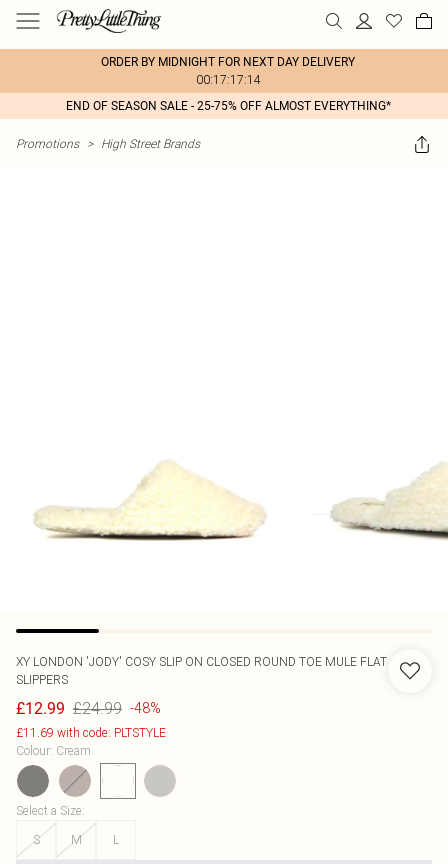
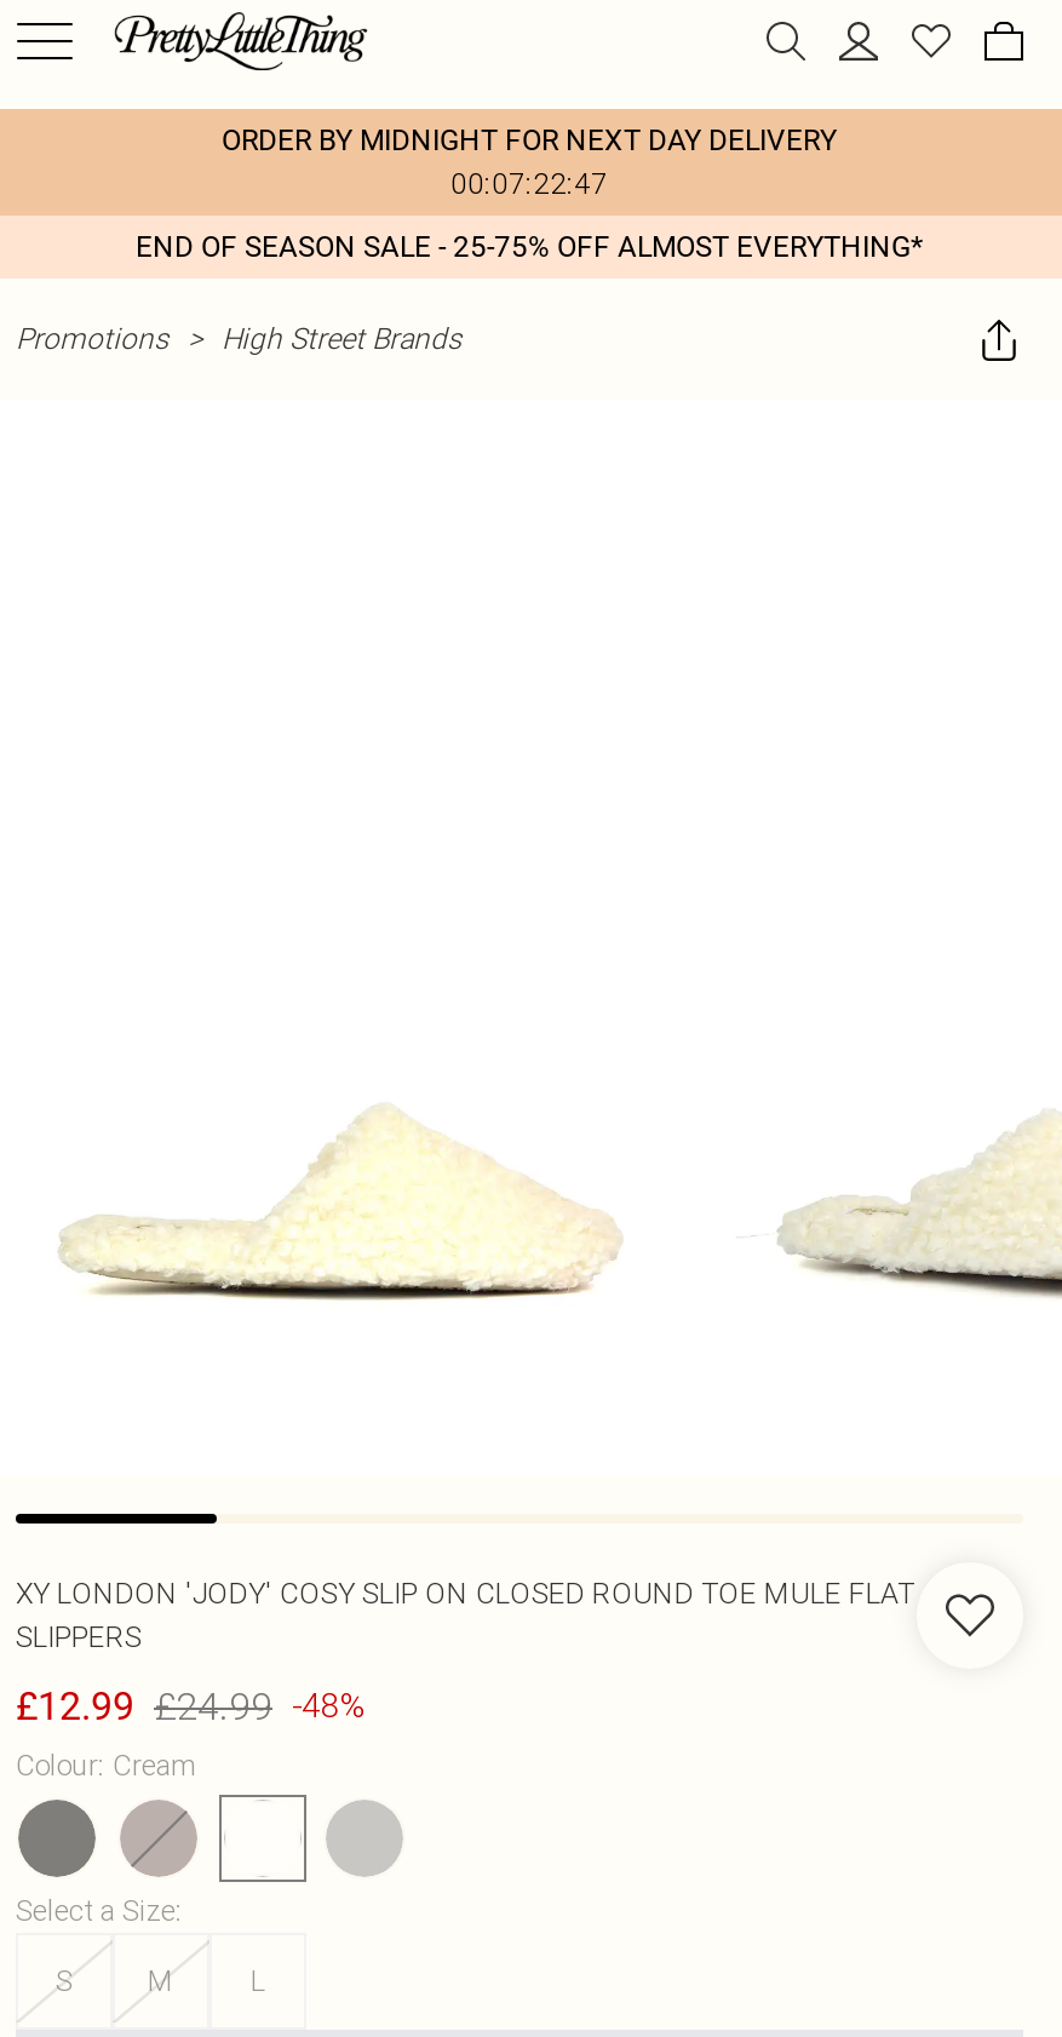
- 00:17:17:14
+ 00:07:22:47

- £11.69 with code: PLTSTYLE
